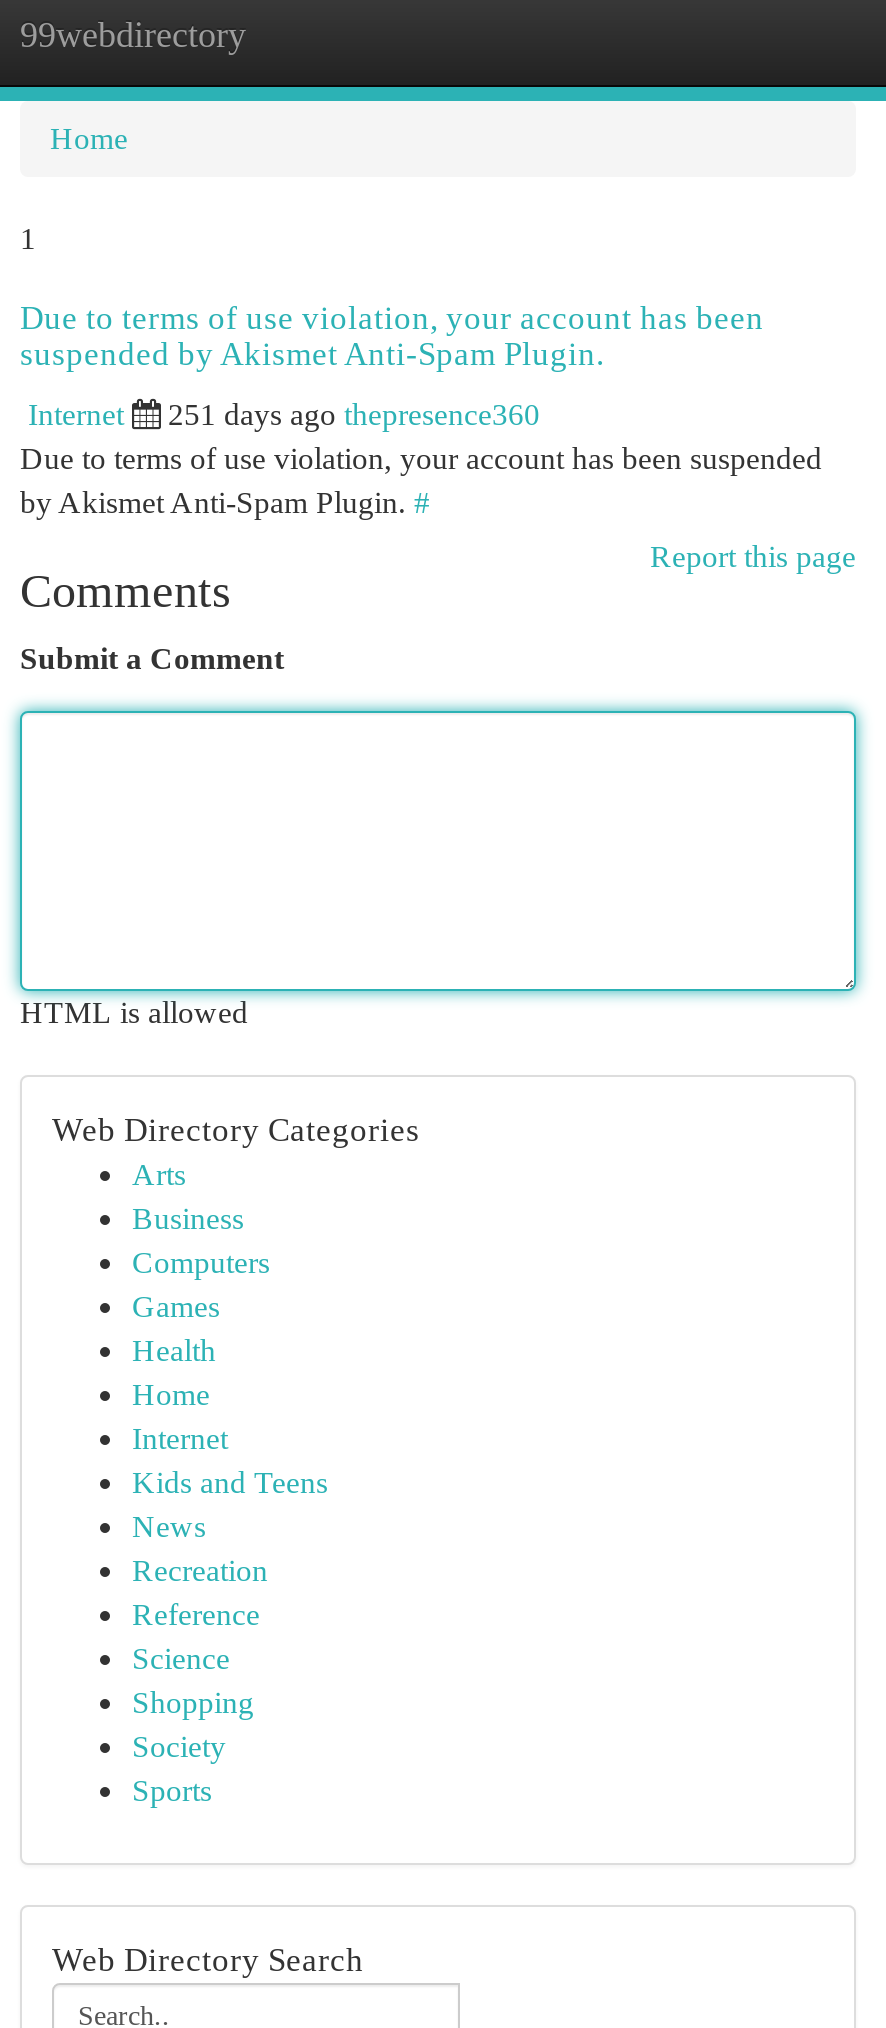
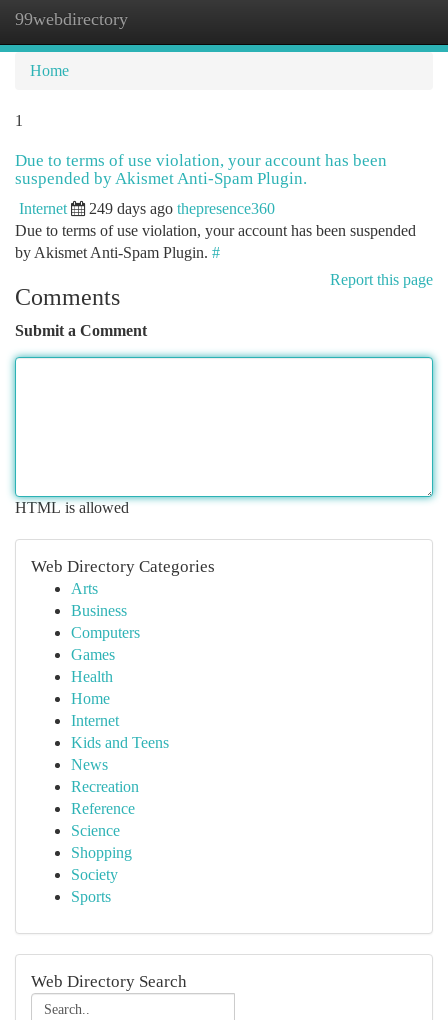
- 251 days ago thepresence360
+ 249 days ago thepresence360
